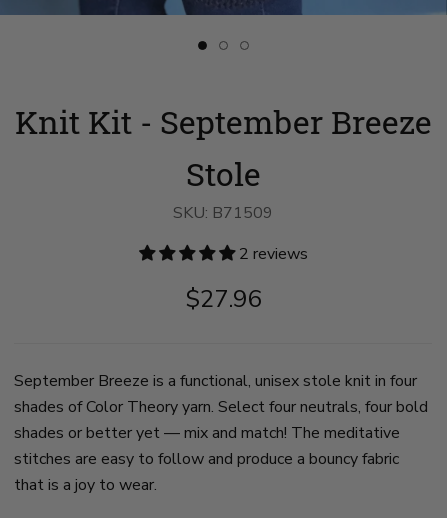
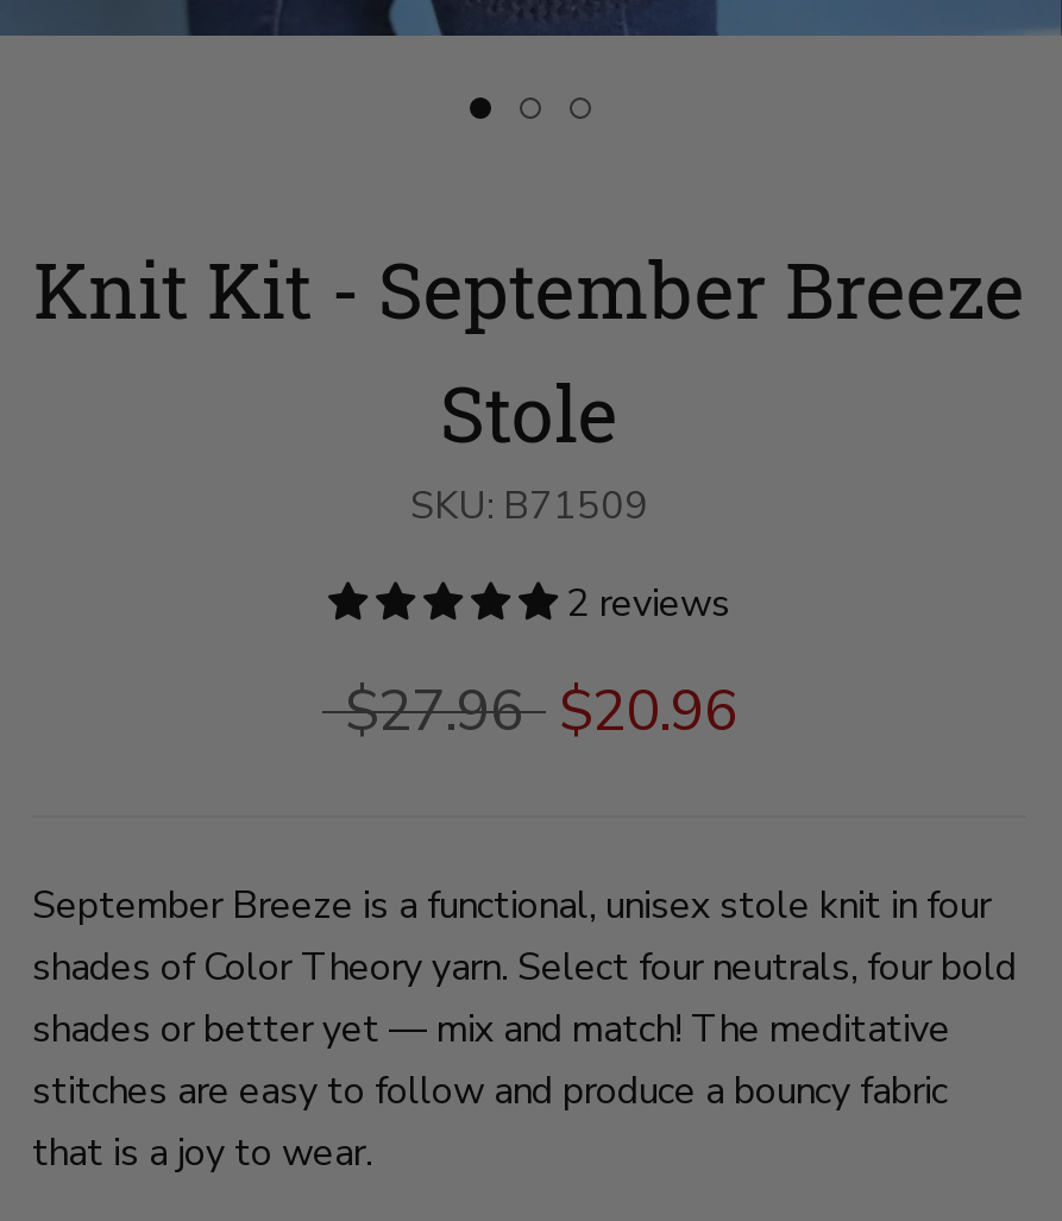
- $27.96
+ $27.96 $20.96
